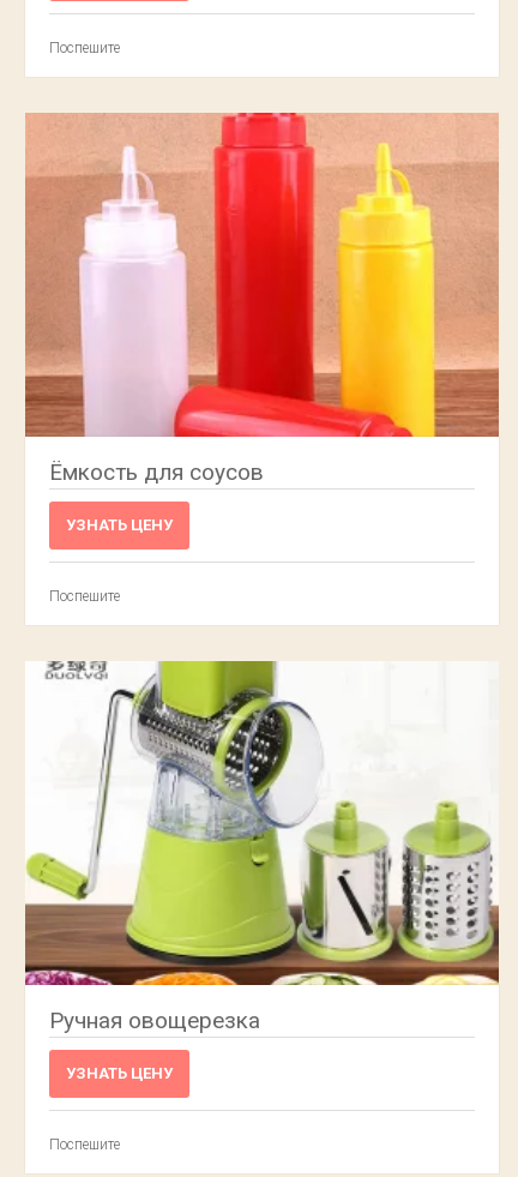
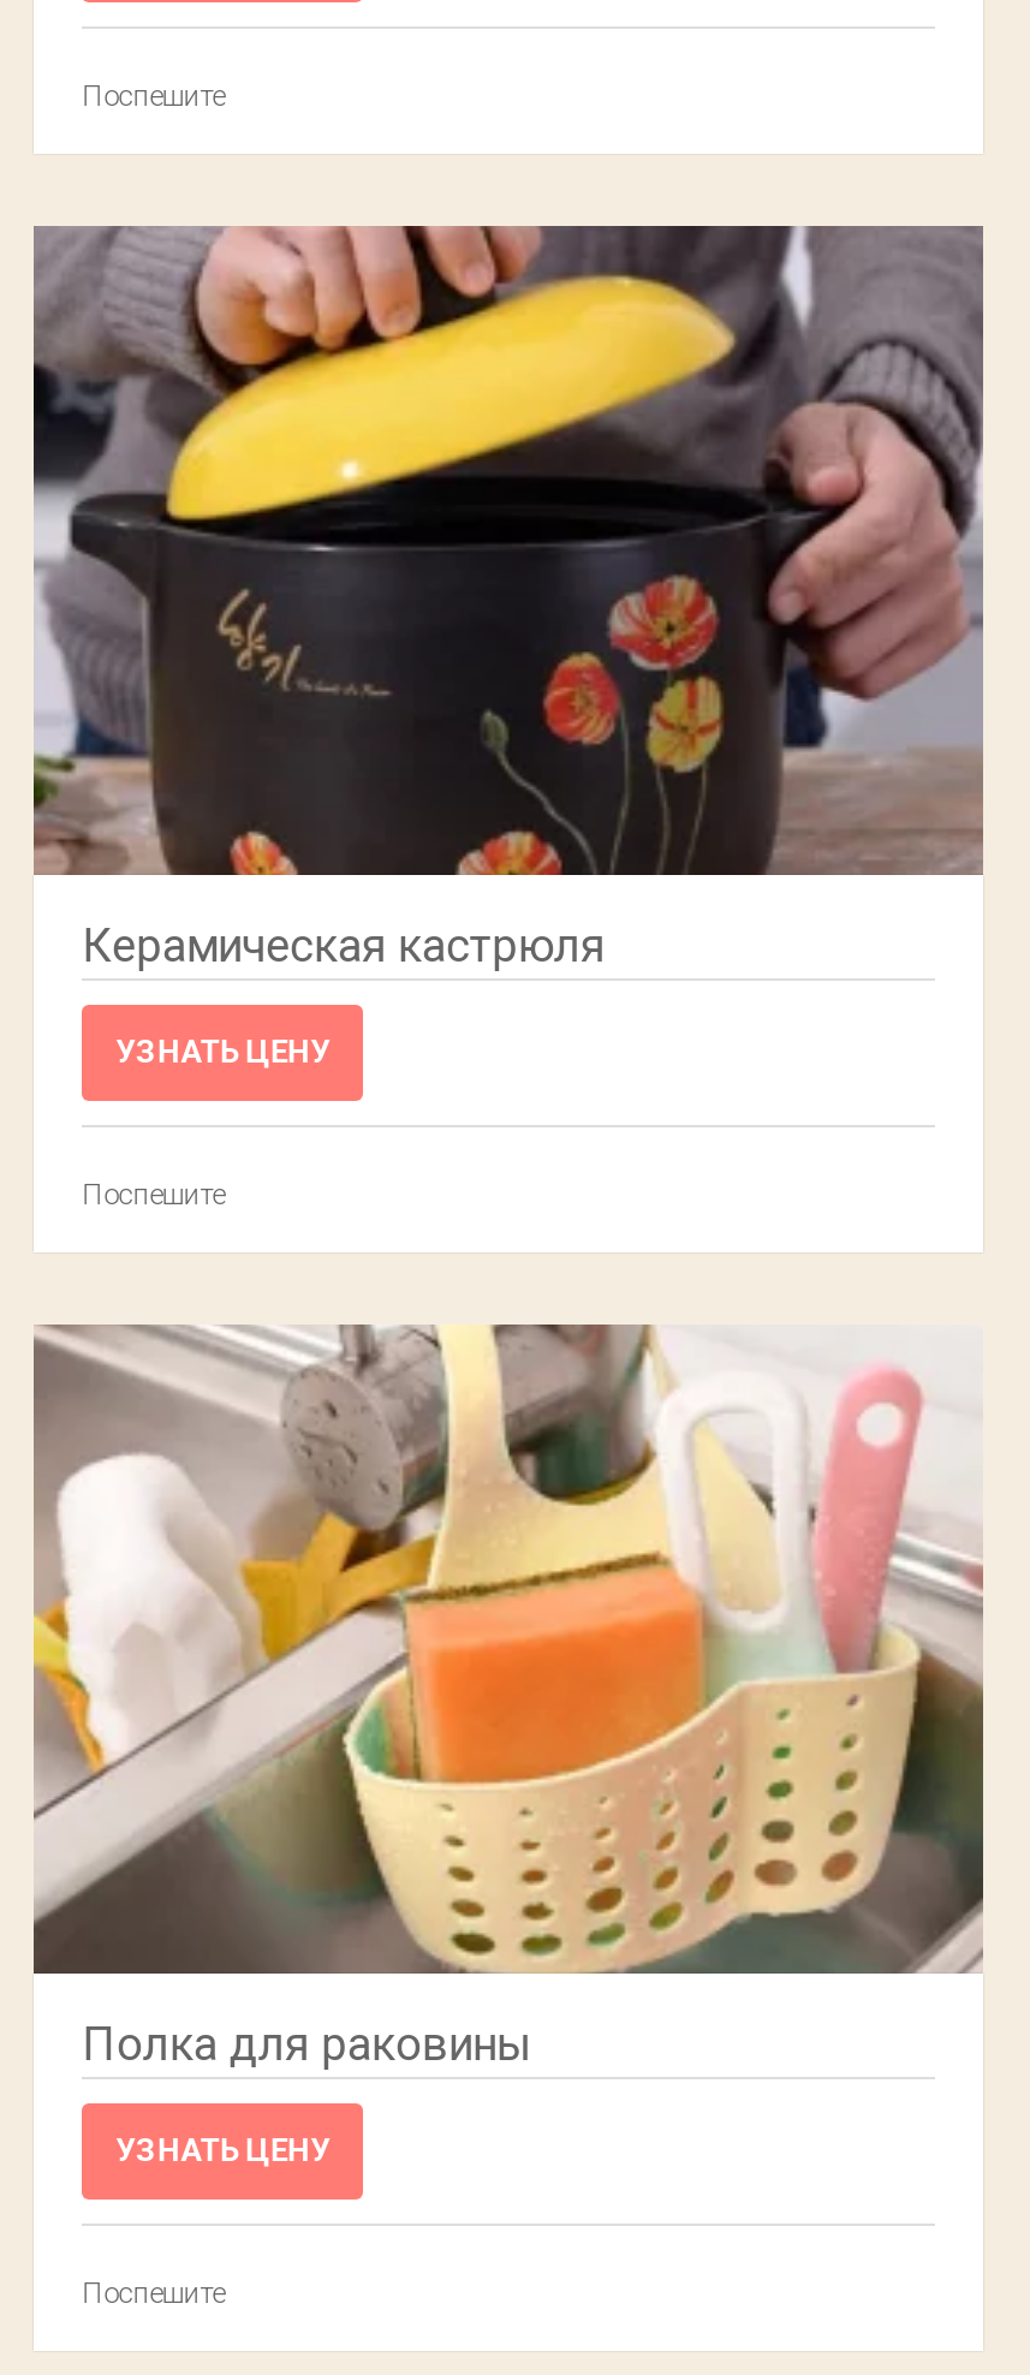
- [image]
- Ёмкость для соусов
+ [image]
+ Керамическая кастрюля

- [image]
- Ручная овощерезка
+ [image]
+ Полка для раковины
